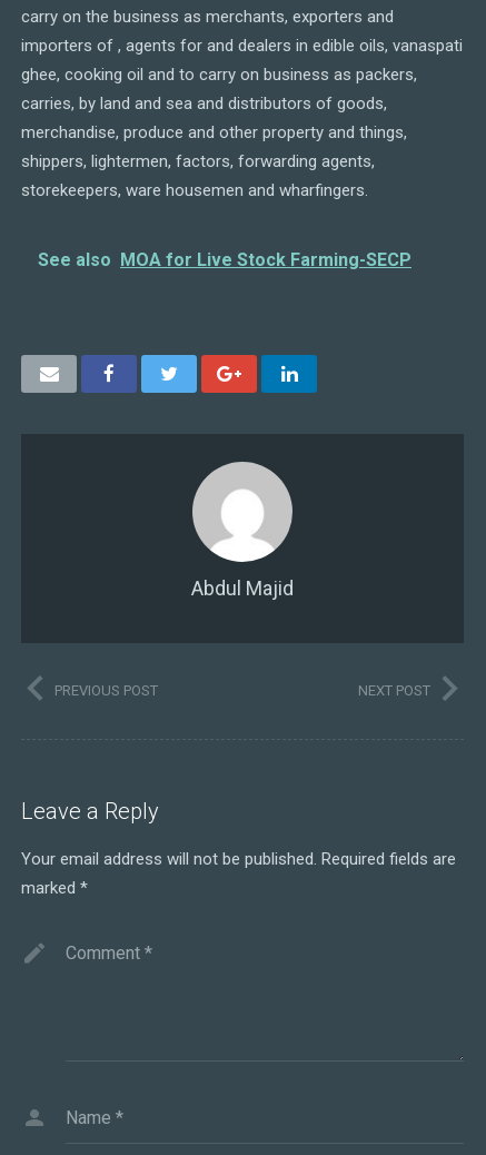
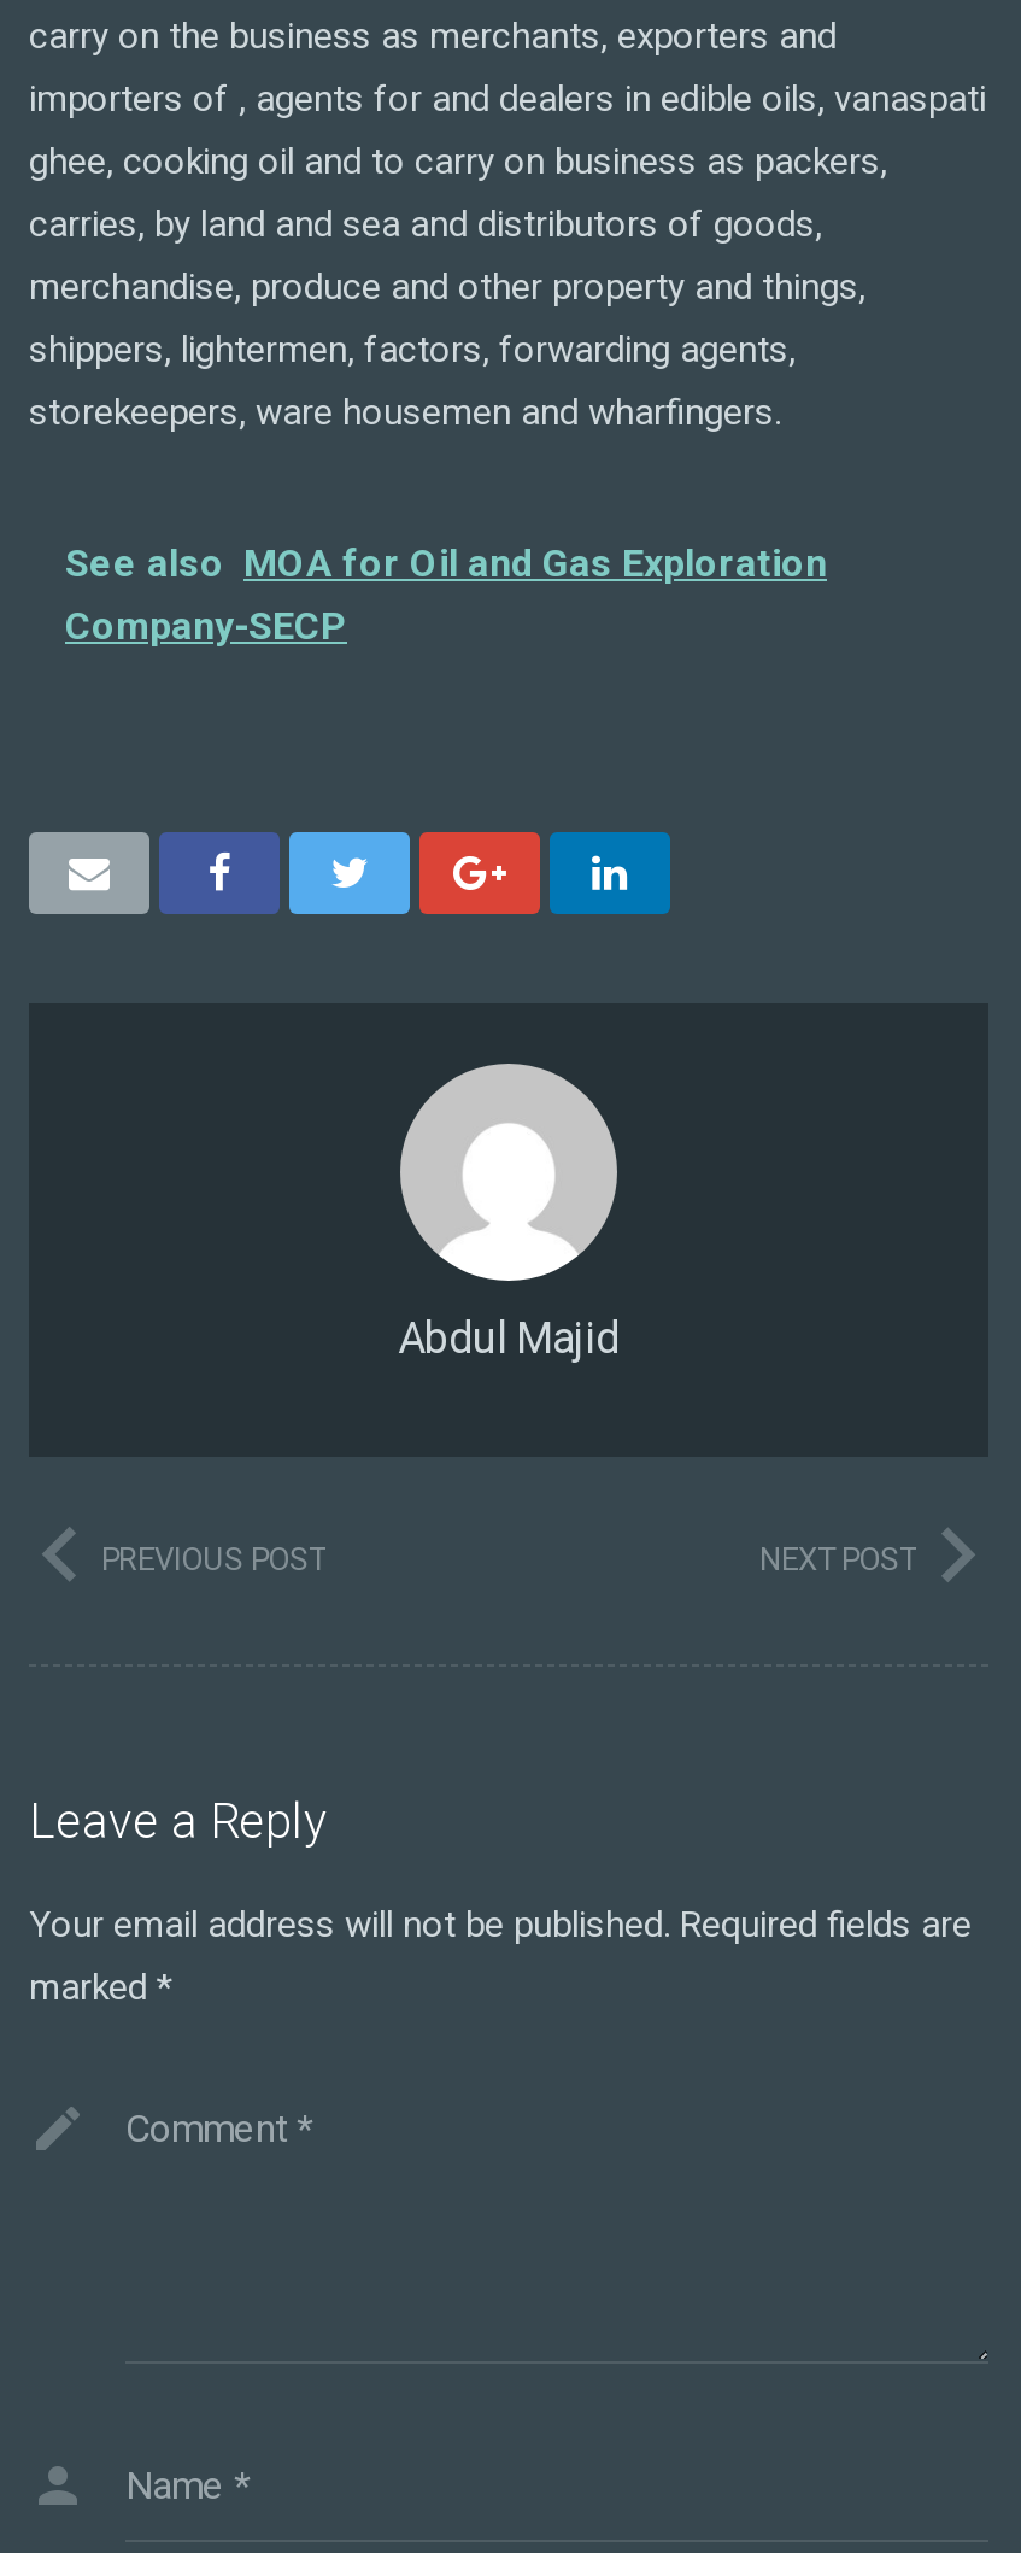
- See also MOA for Live Stock Farming-SECP
+ See also MOA for Oil and Gas Exploration
+ Company-SECP
